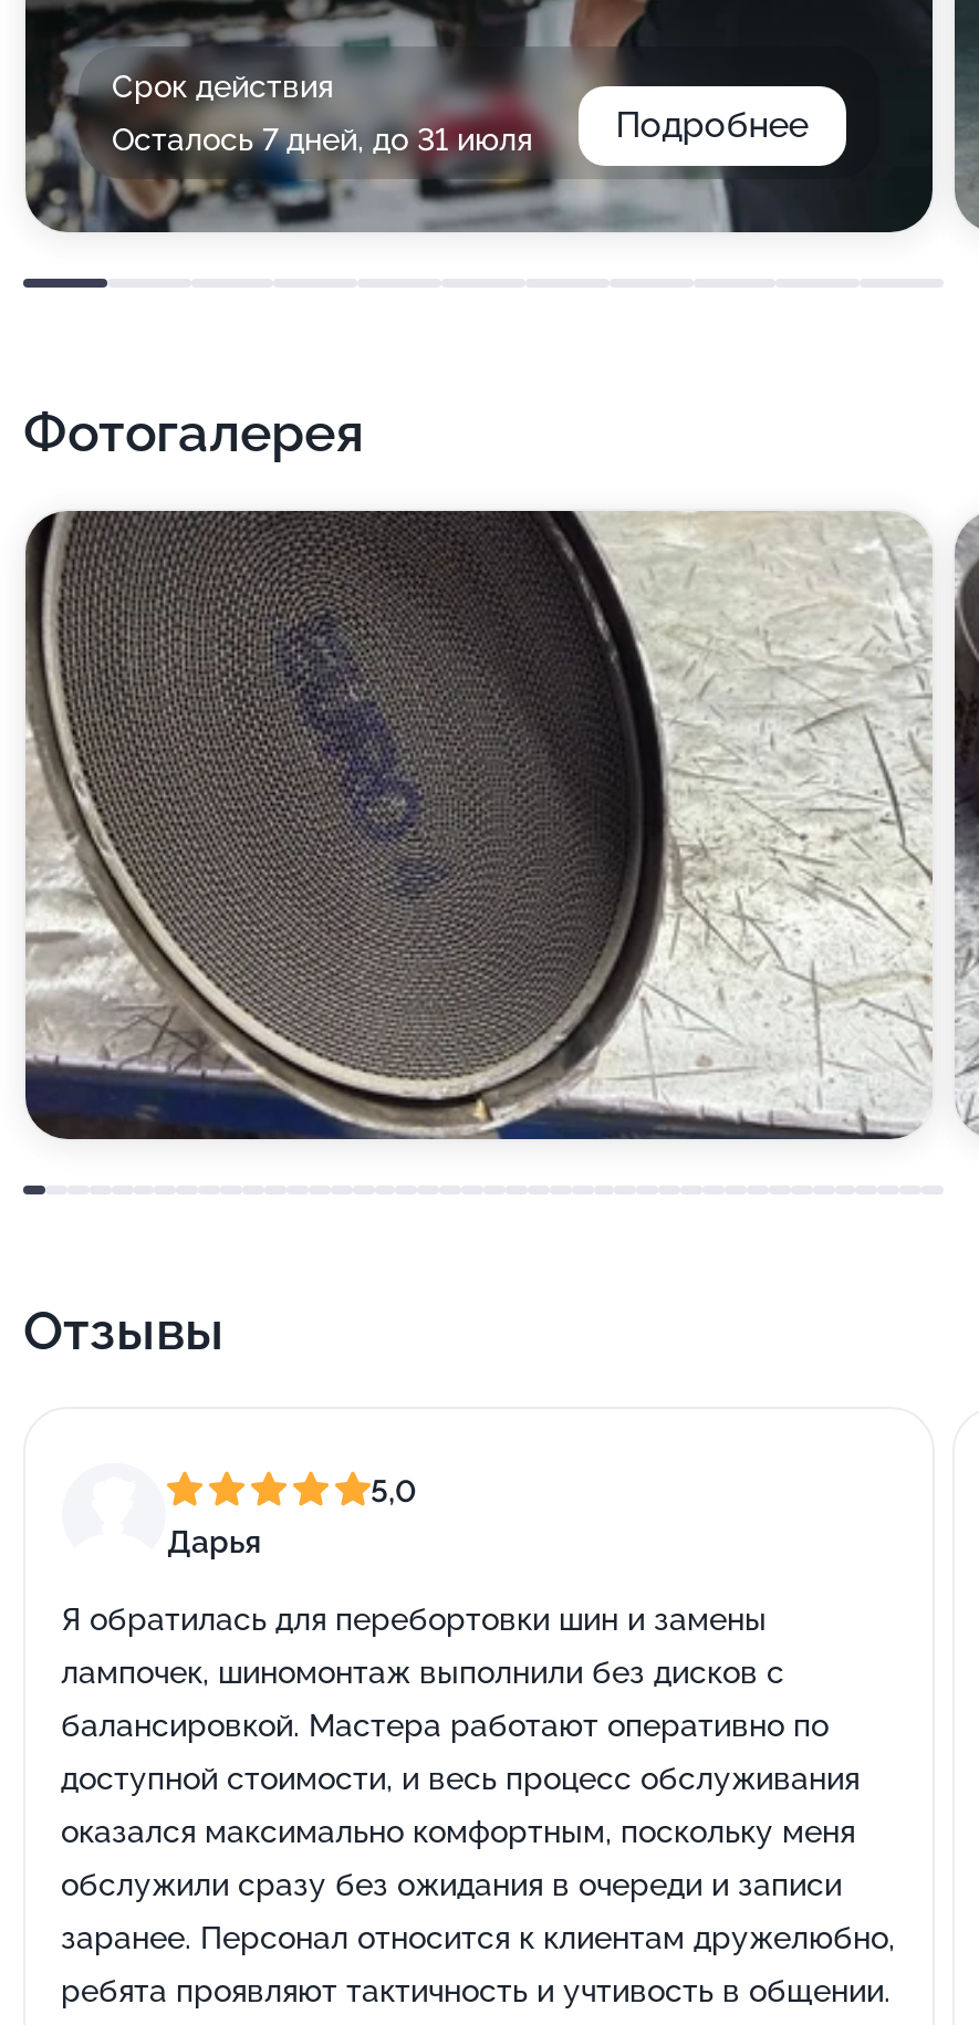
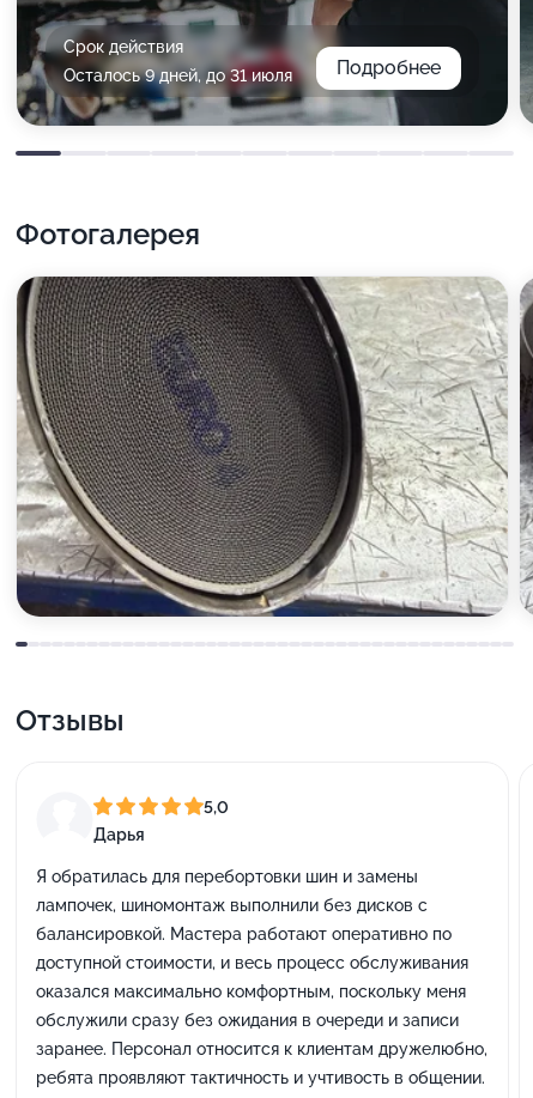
- Осталось 7 дней, до 31 июля
+ Осталось 9 дней, до 31 июля
